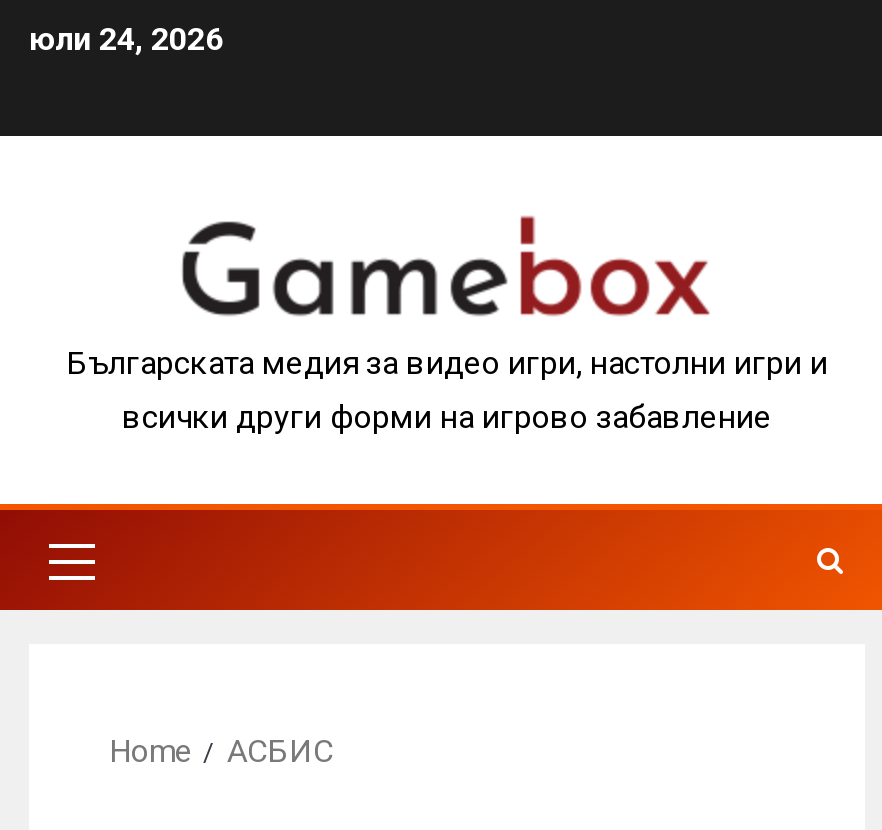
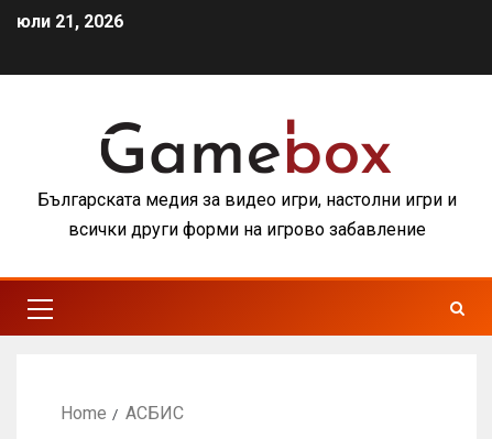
- юли 24, 2026
+ юли 21, 2026
